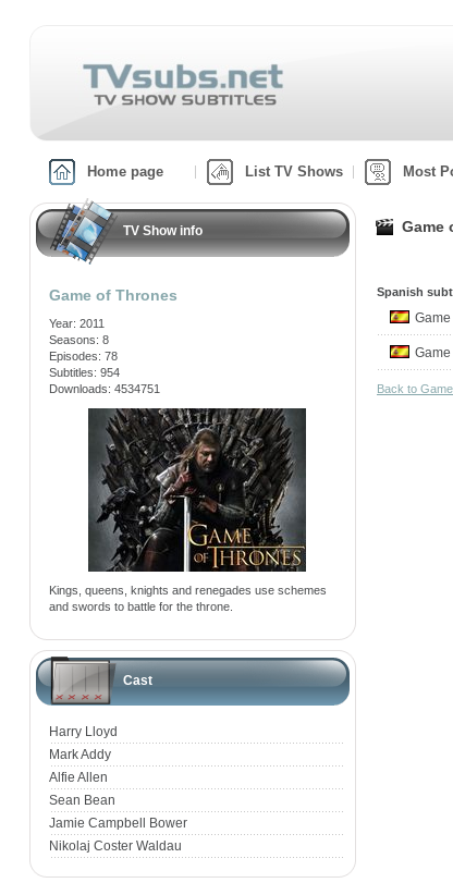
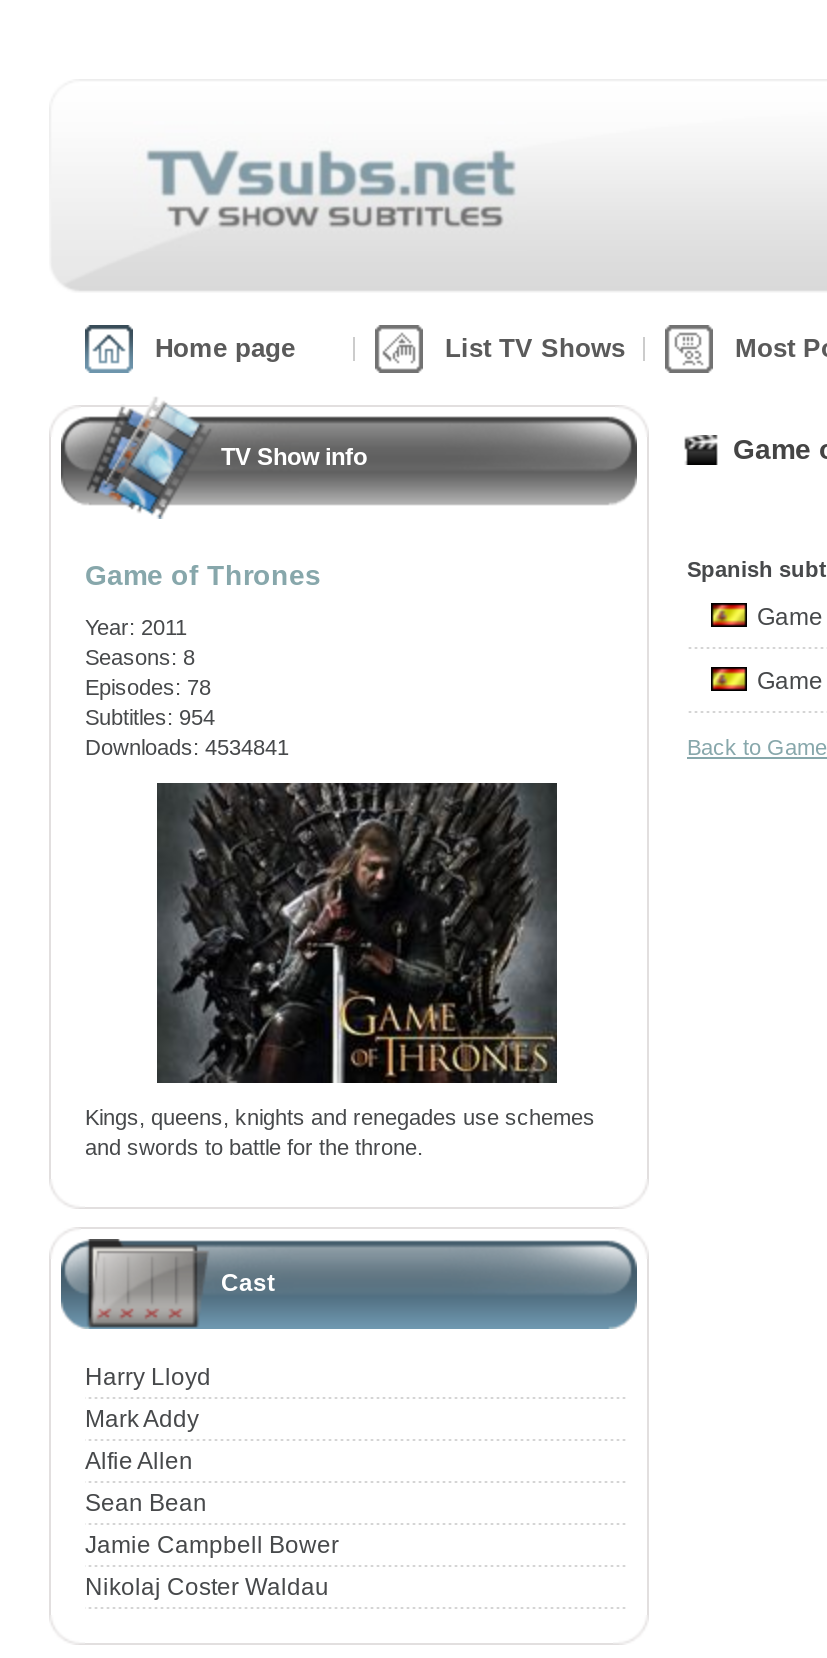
- Downloads: 4534751
+ Downloads: 4534841
